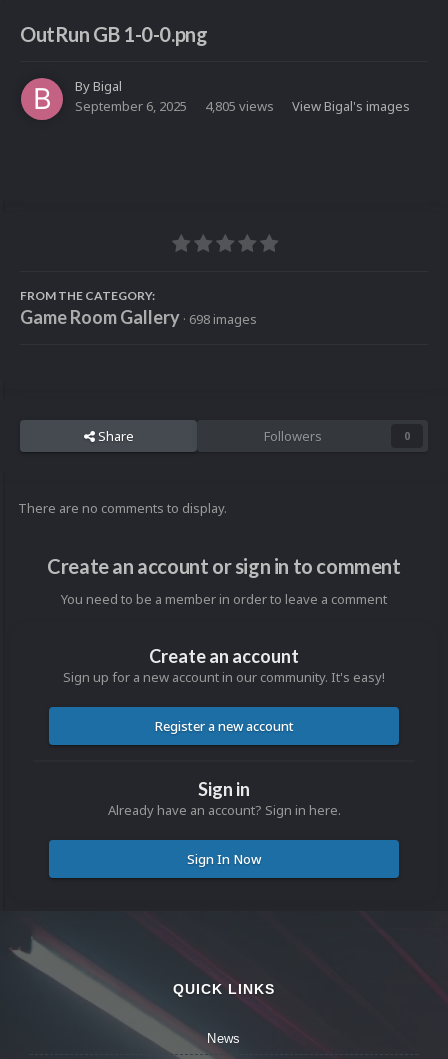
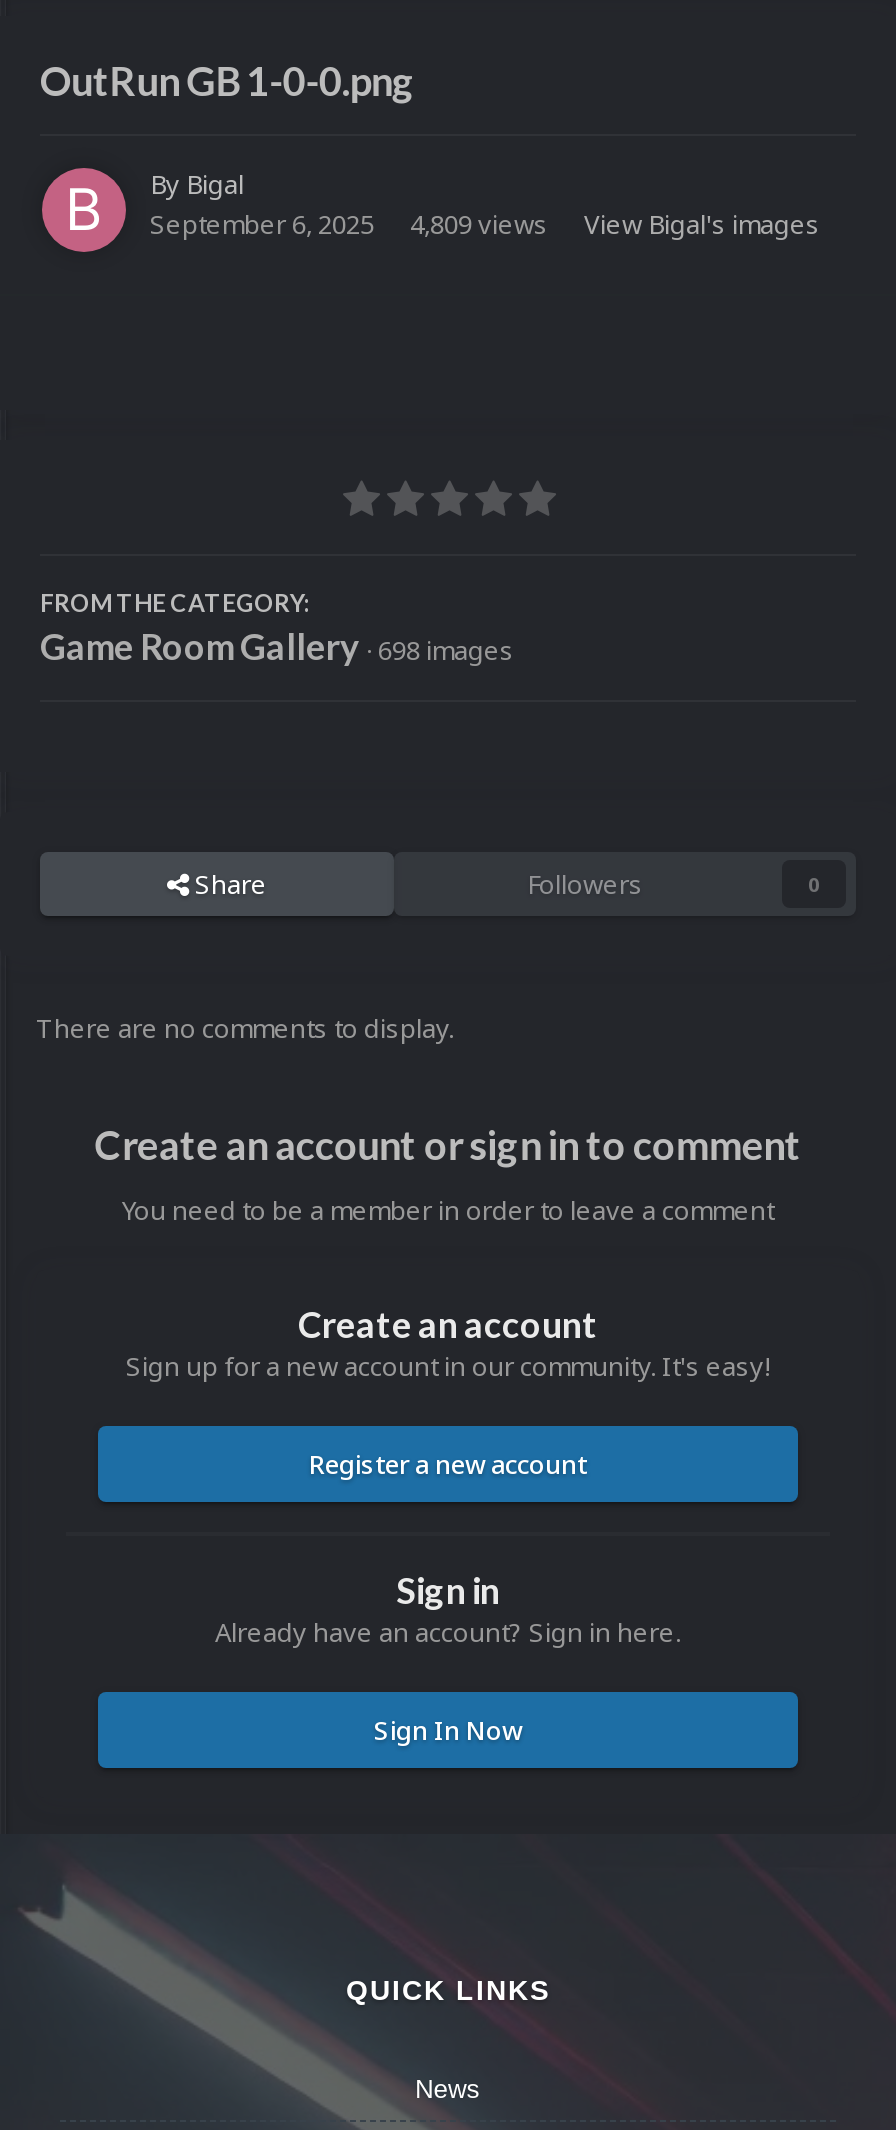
- September 6, 2025 4,805 views View Bigal's images
+ September 6, 2025 4,809 views View Bigal's images
